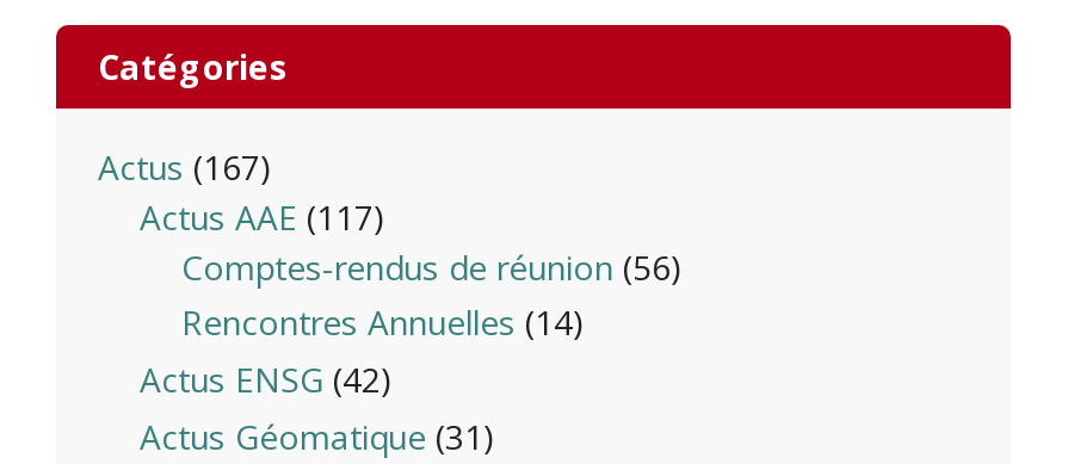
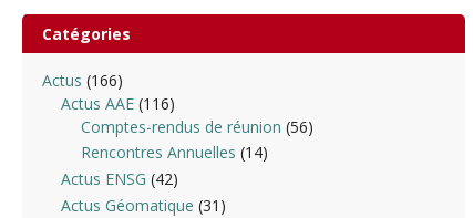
- Actus (167)
+ Actus (166)

- Actus AAE (117)
+ Actus AAE (116)
